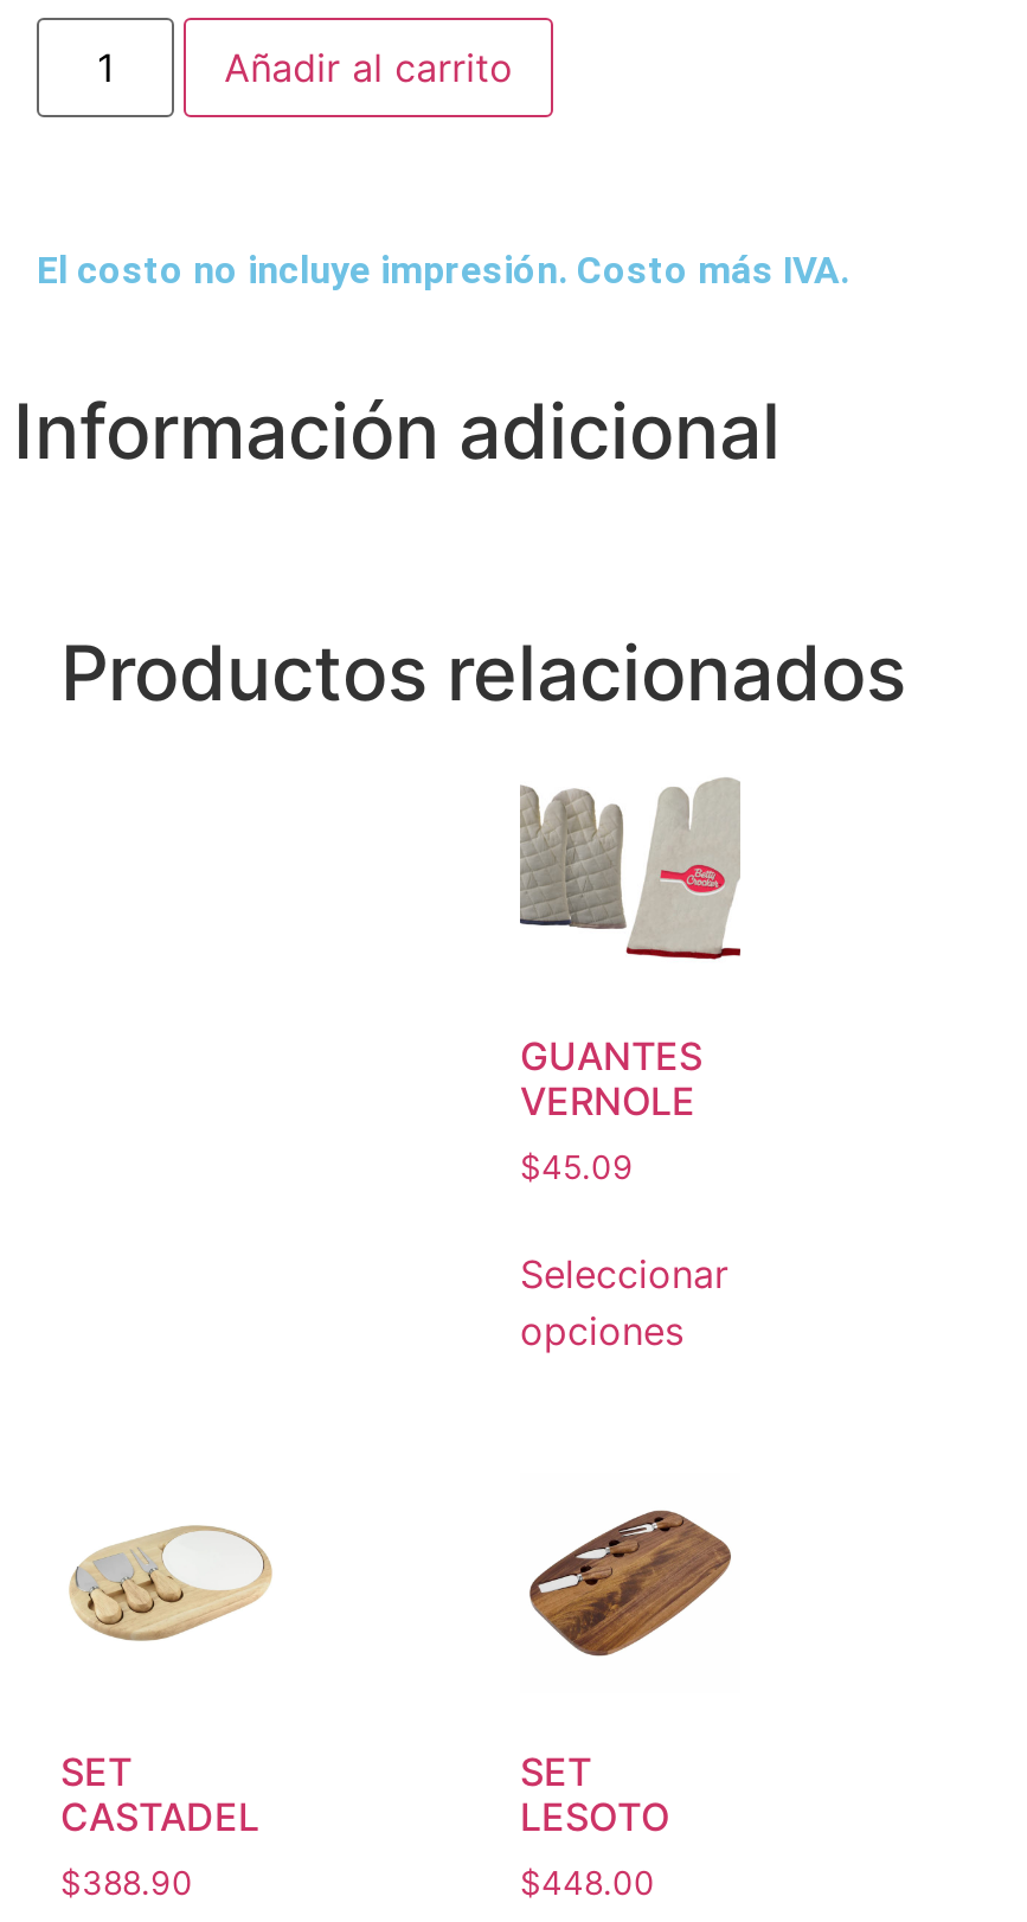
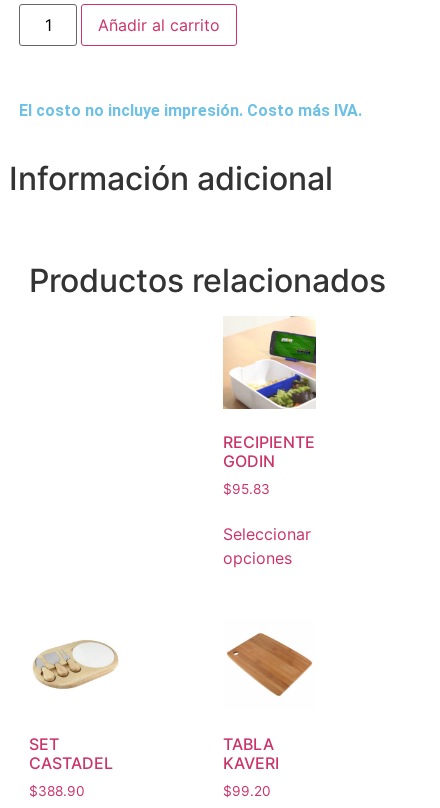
- [image]
- GUANTES
- VERNOLE
+ [image]
+ RECIPIENTE
+ GODIN

- $45.09
+ $95.83

- [image]
- SET
- LESOTO
+ [image]
+ TABLA
+ KAVERI

- $448.00
+ $99.20
